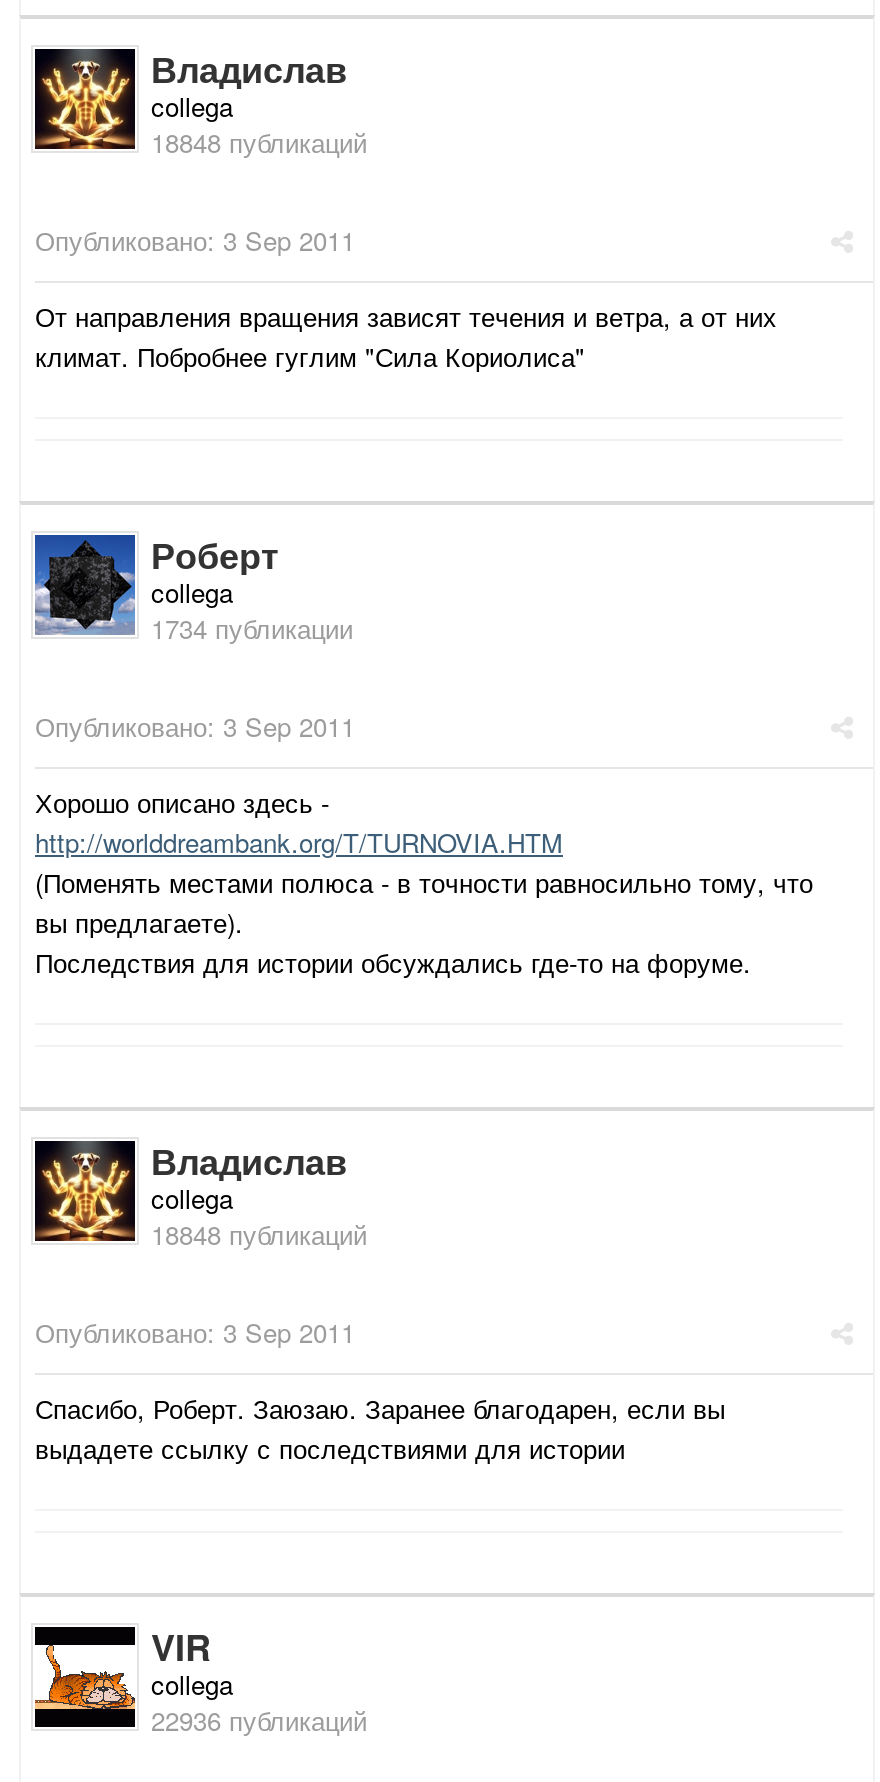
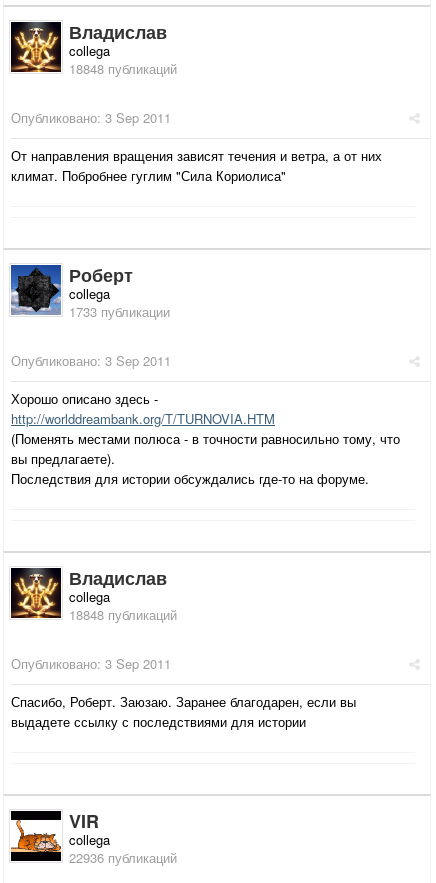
- 1734 публикации
+ 1733 публикации
